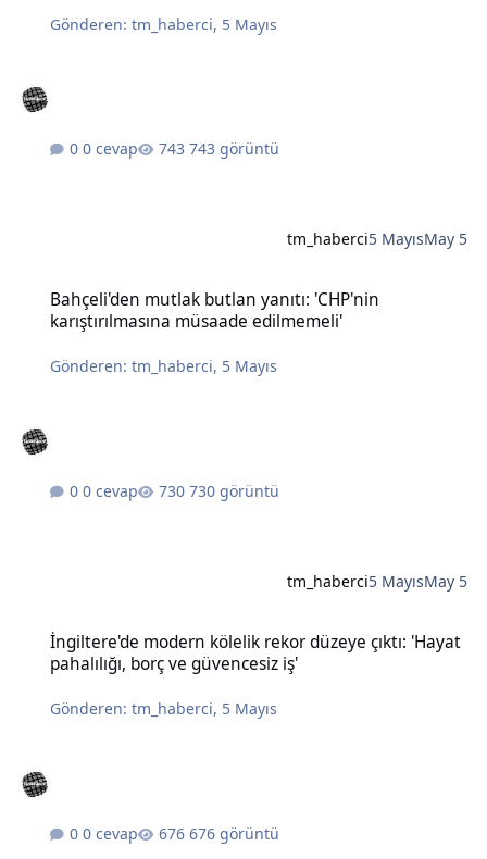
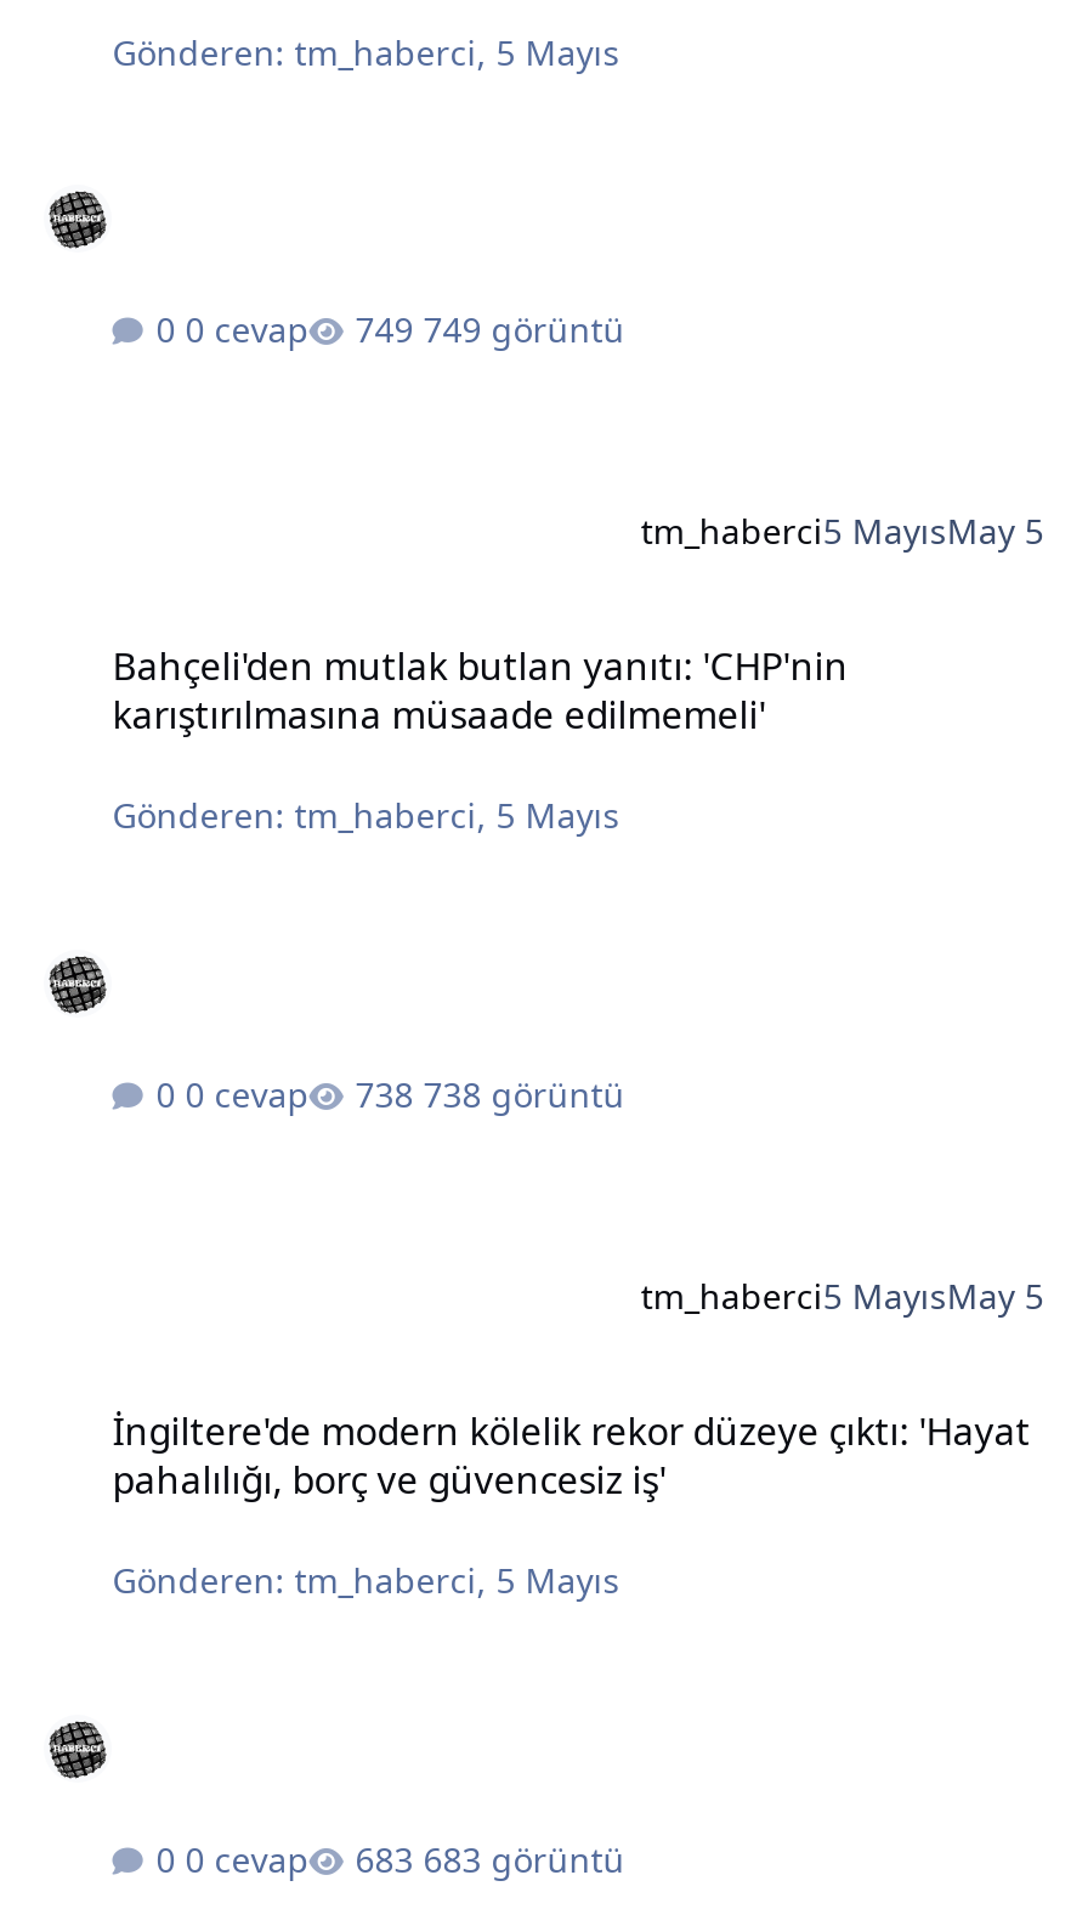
- 743 görüntü
+ 749 görüntü

- 730 görüntü
+ 738 görüntü

- 676 görüntü
+ 683 görüntü
